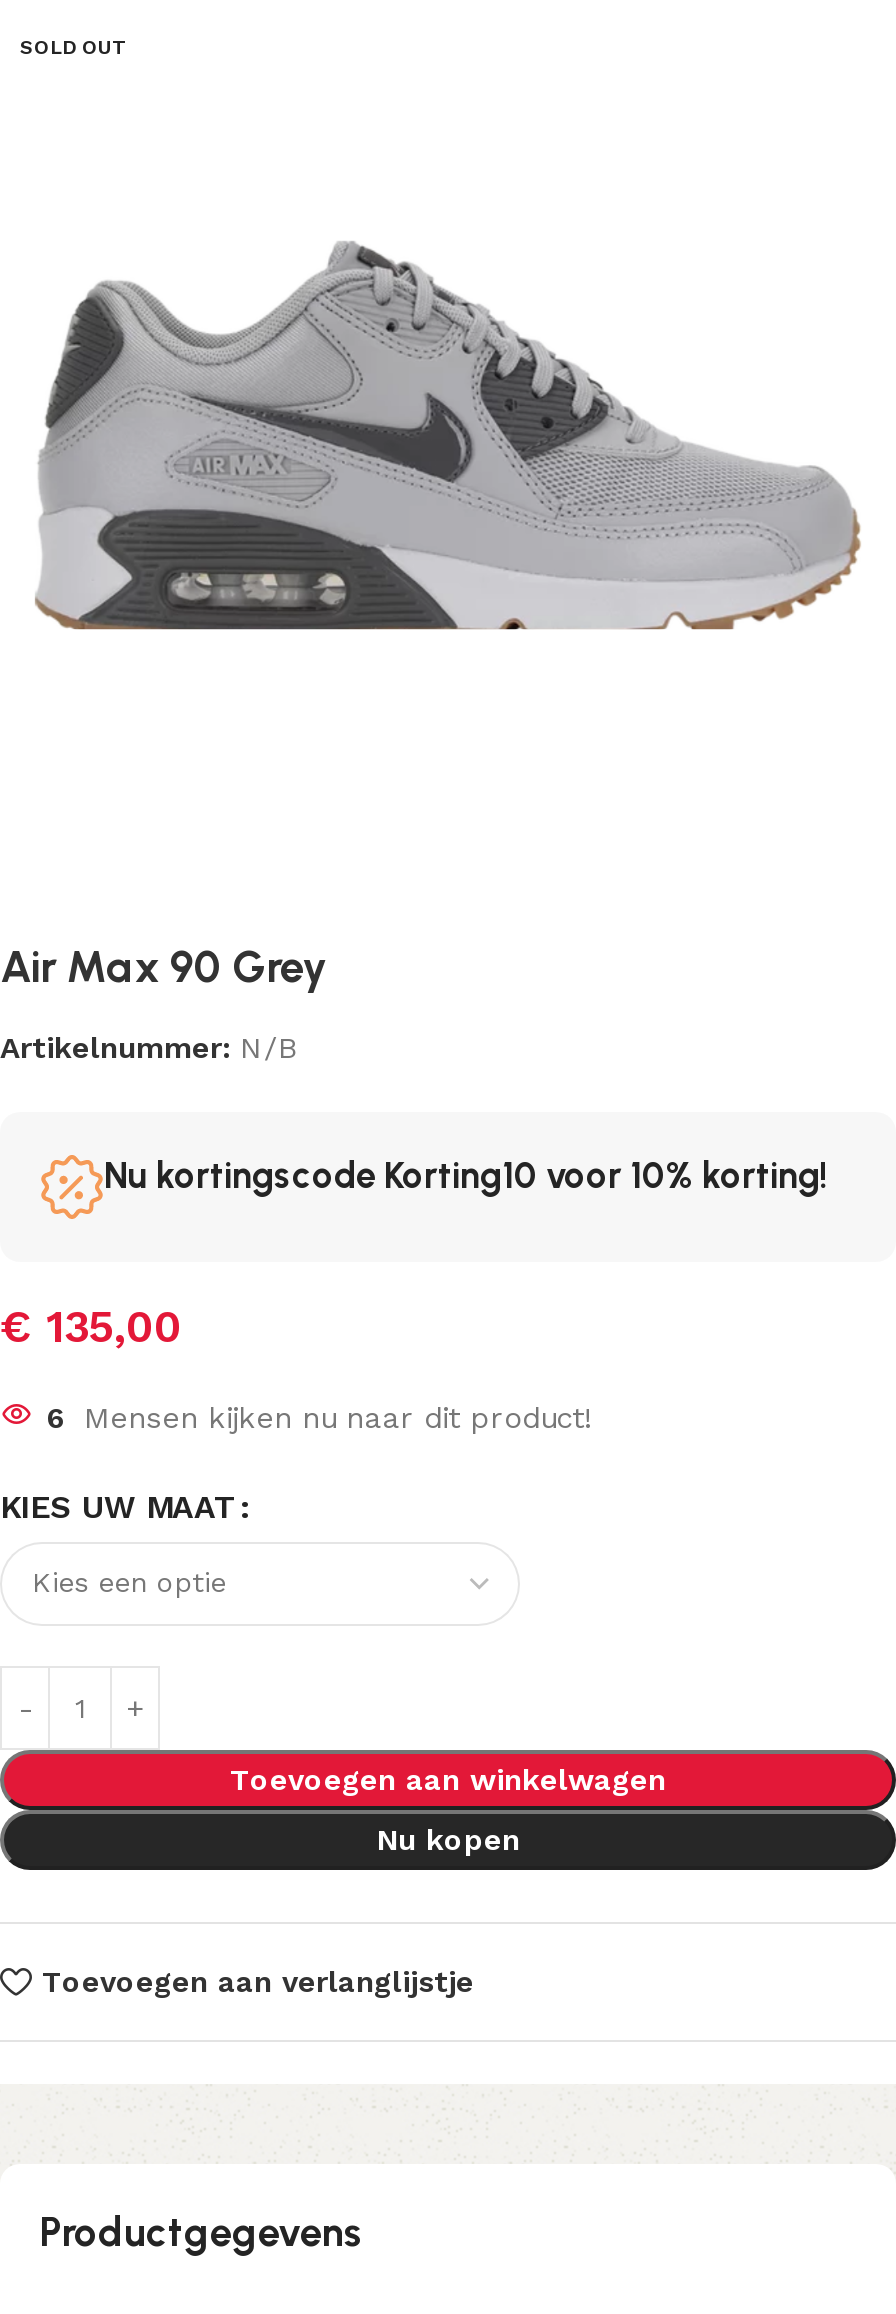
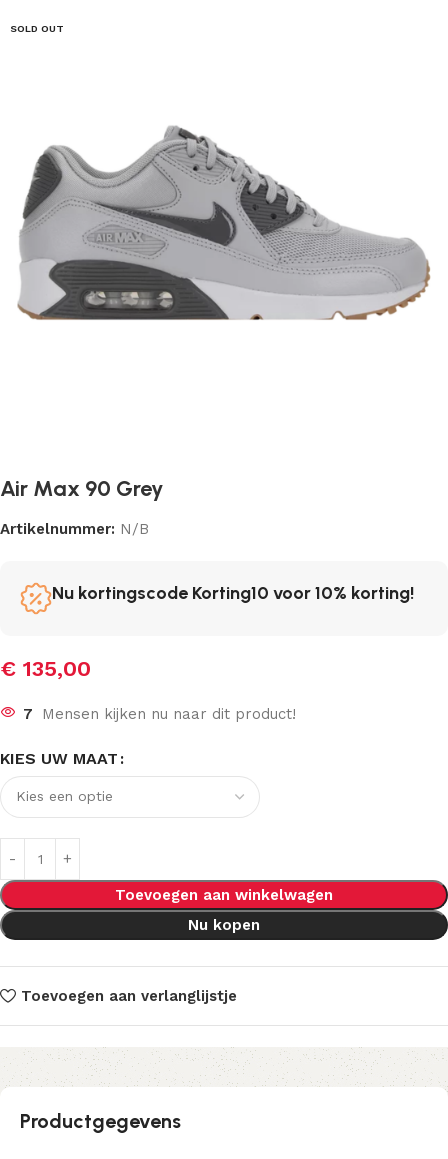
- 6 Mensen kijken nu naar dit product!
+ 7 Mensen kijken nu naar dit product!
